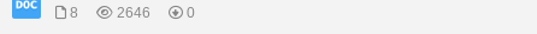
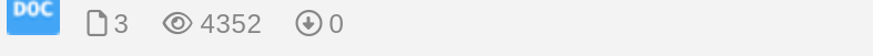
- 8
- 2646
+ 3
+ 4352
